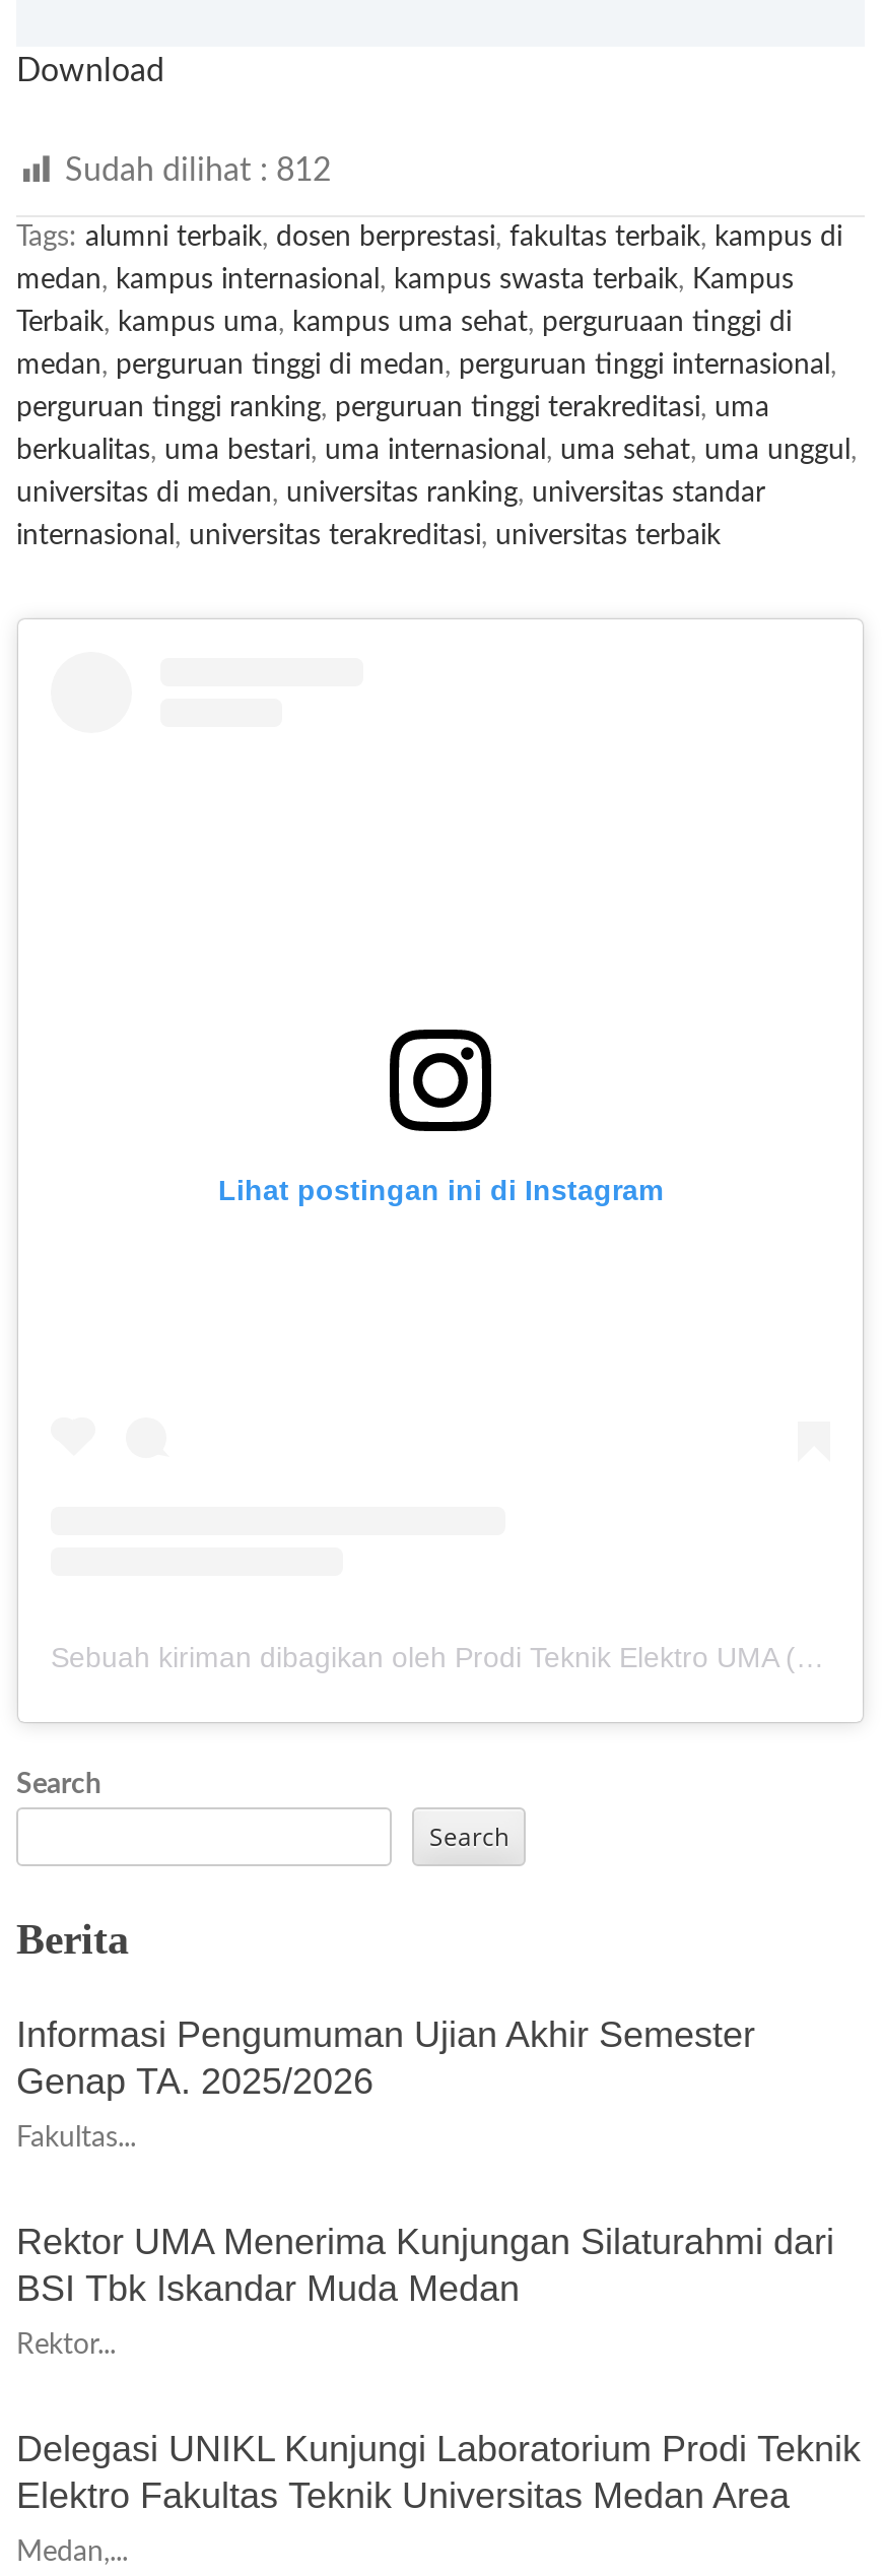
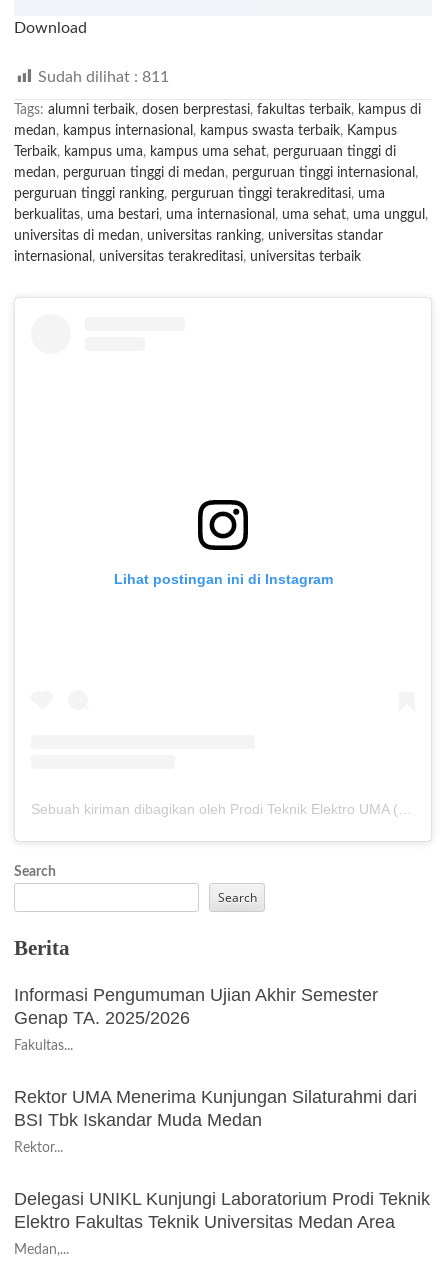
- Sudah dilihat : 812
+ Sudah dilihat : 811
